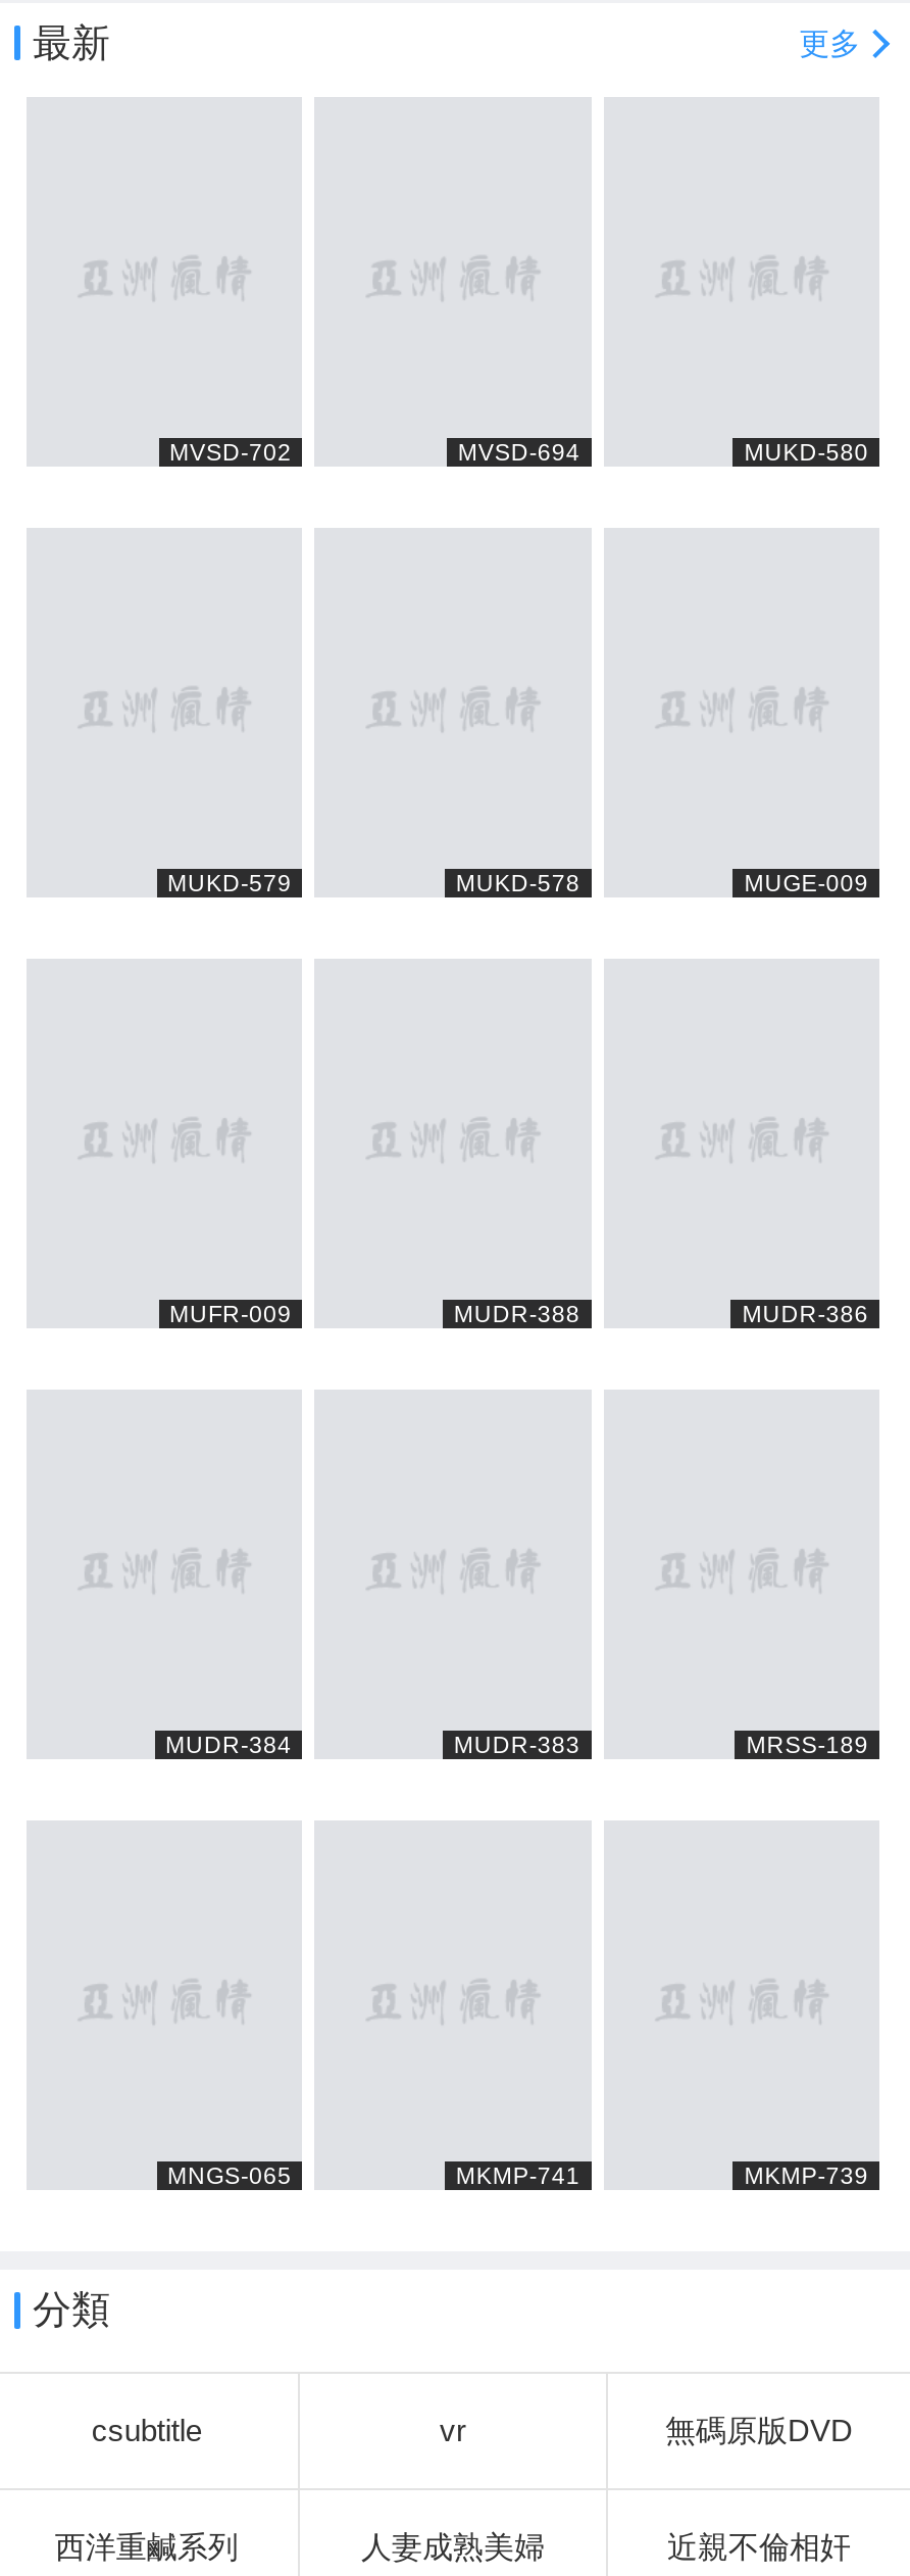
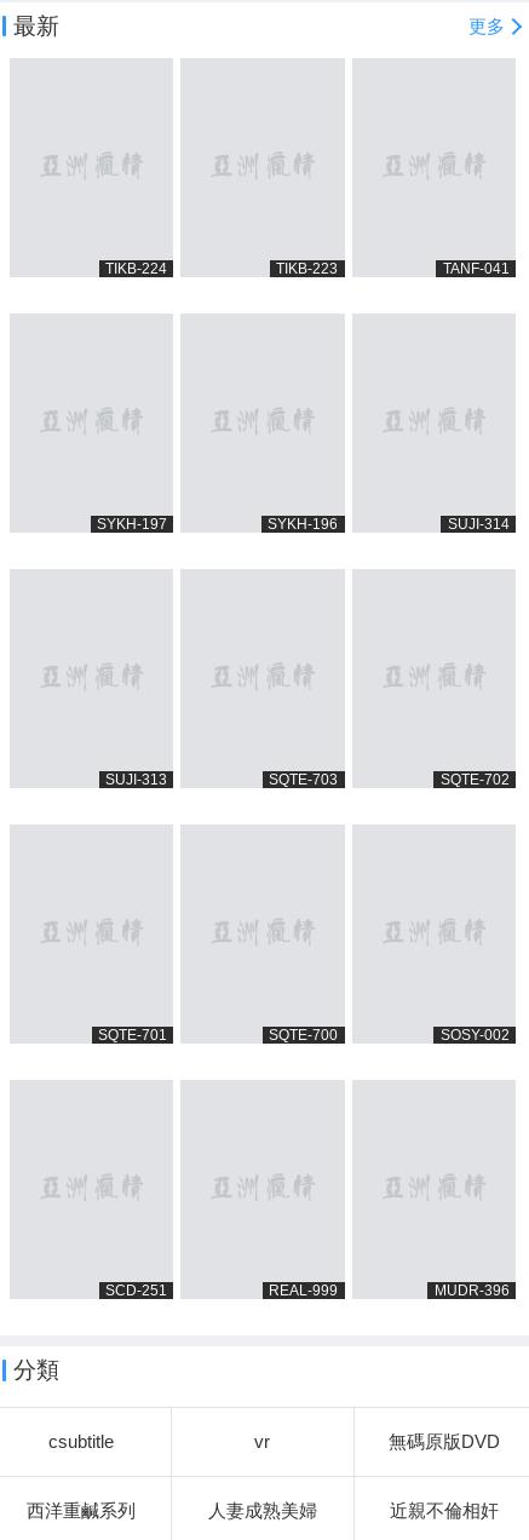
- MVSD-702
- MVSD-694
- MUKD-580
+ TIKB-224
+ TIKB-223
+ TANF-041

- MUKD-579
- MUKD-578
- MUGE-009
+ SYKH-197
+ SYKH-196
+ SUJI-314

- MUFR-009
- MUDR-388
- MUDR-386
+ SUJI-313
+ SQTE-703
+ SQTE-702

- MUDR-384
- MUDR-383
- MRSS-189
+ SQTE-701
+ SQTE-700
+ SOSY-002

- MNGS-065
- MKMP-741
- MKMP-739
+ SCD-251
+ REAL-999
+ MUDR-396
